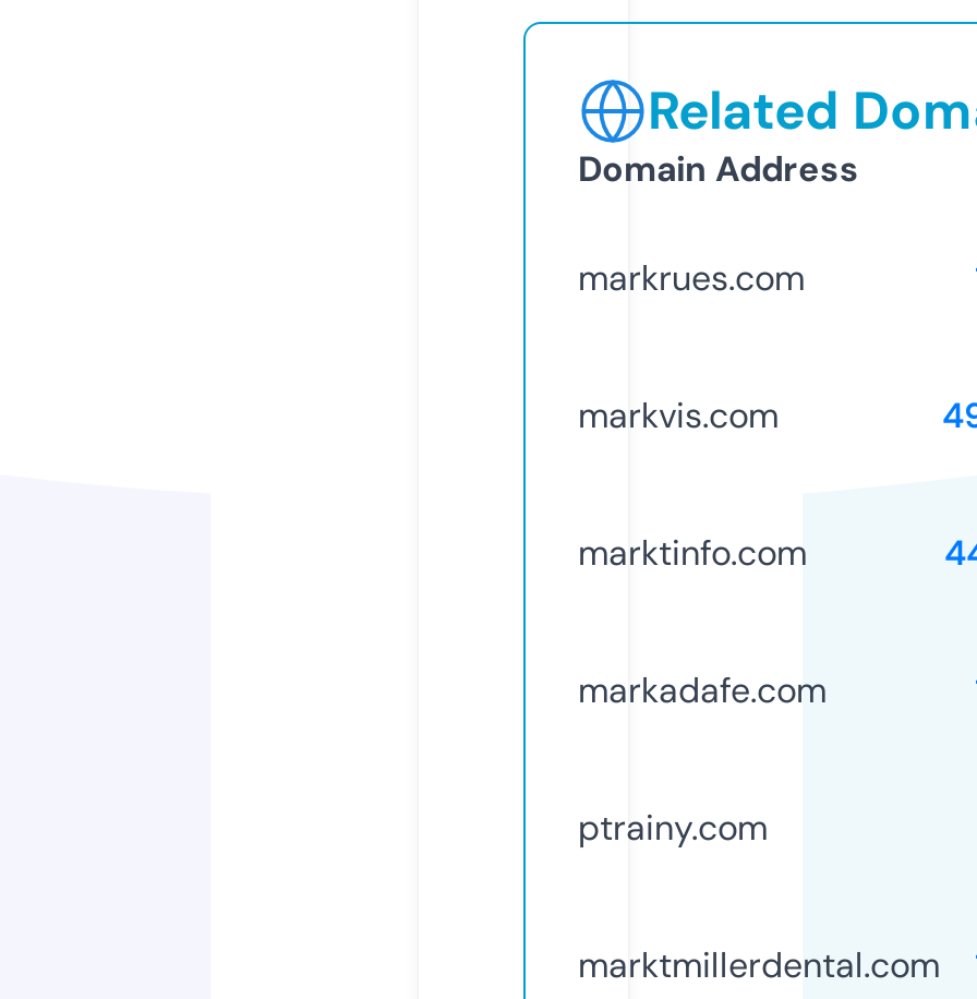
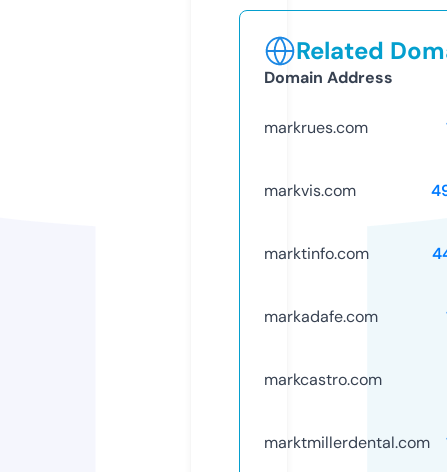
- ptrainy.com
+ markcastro.com
